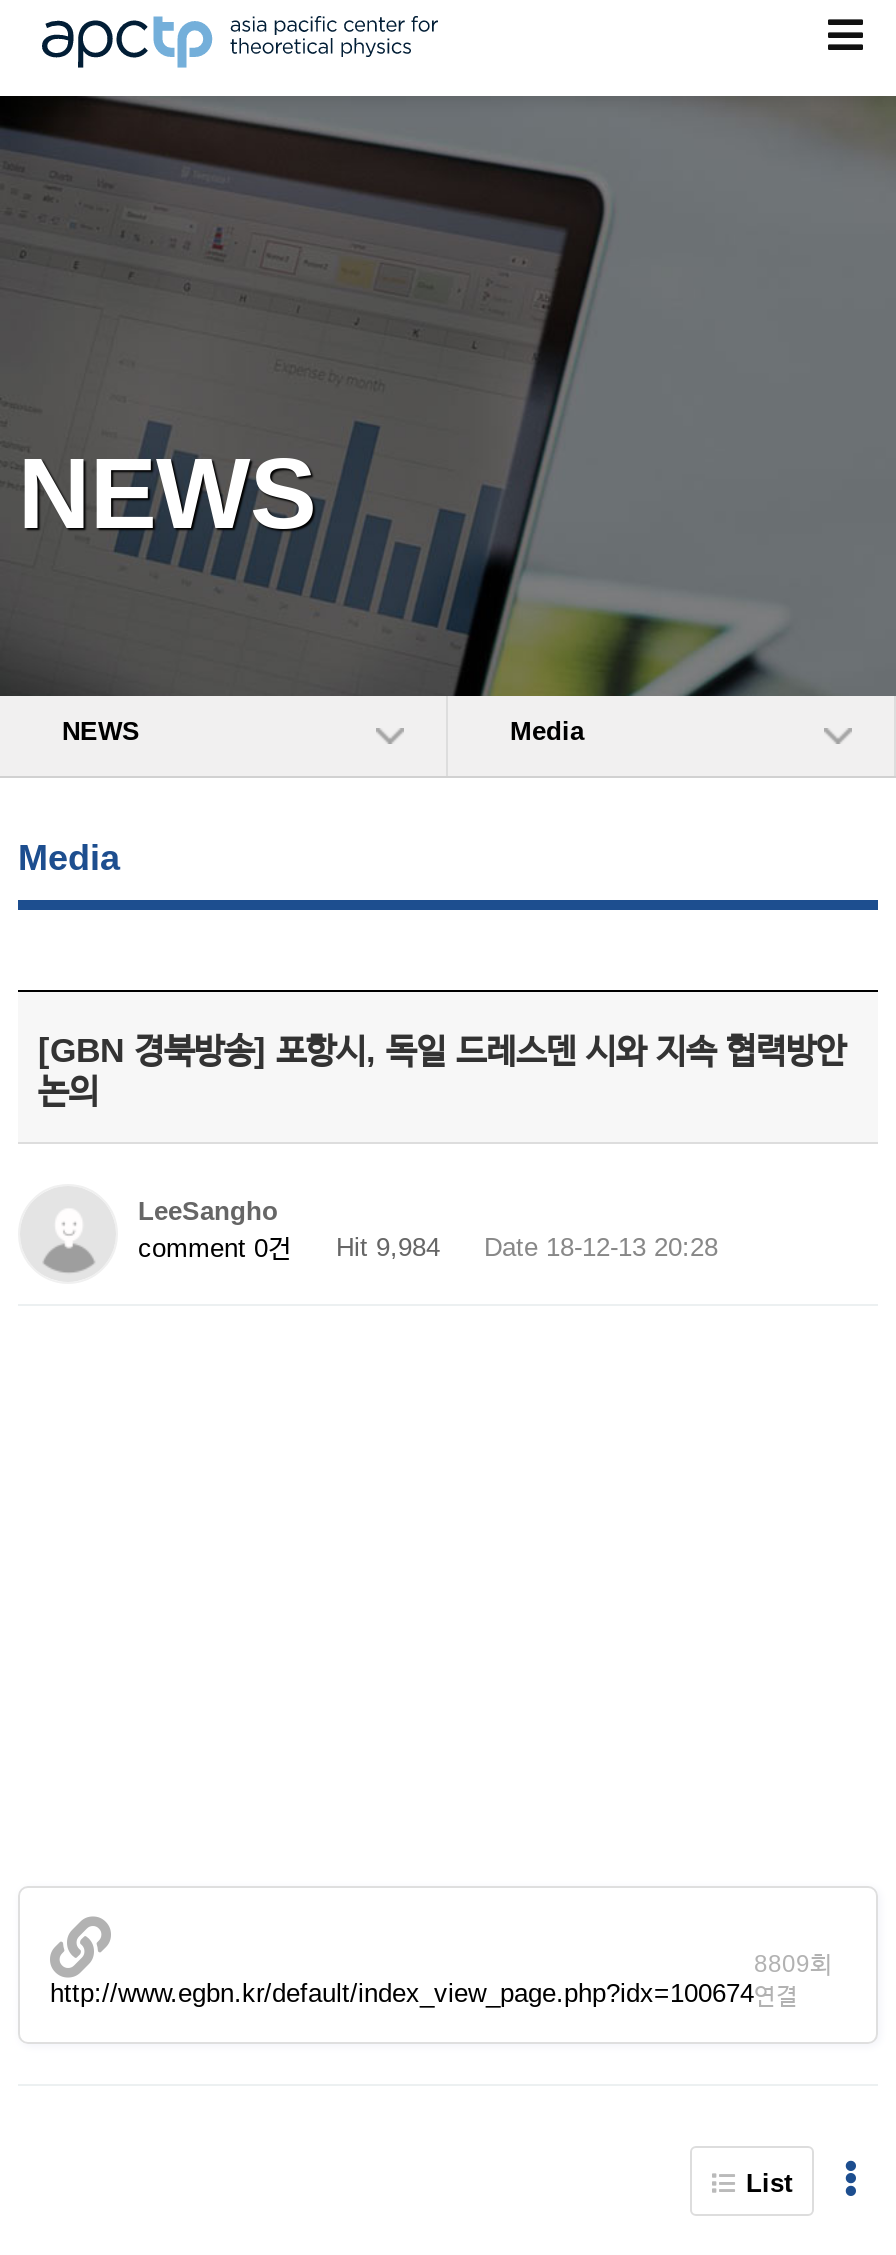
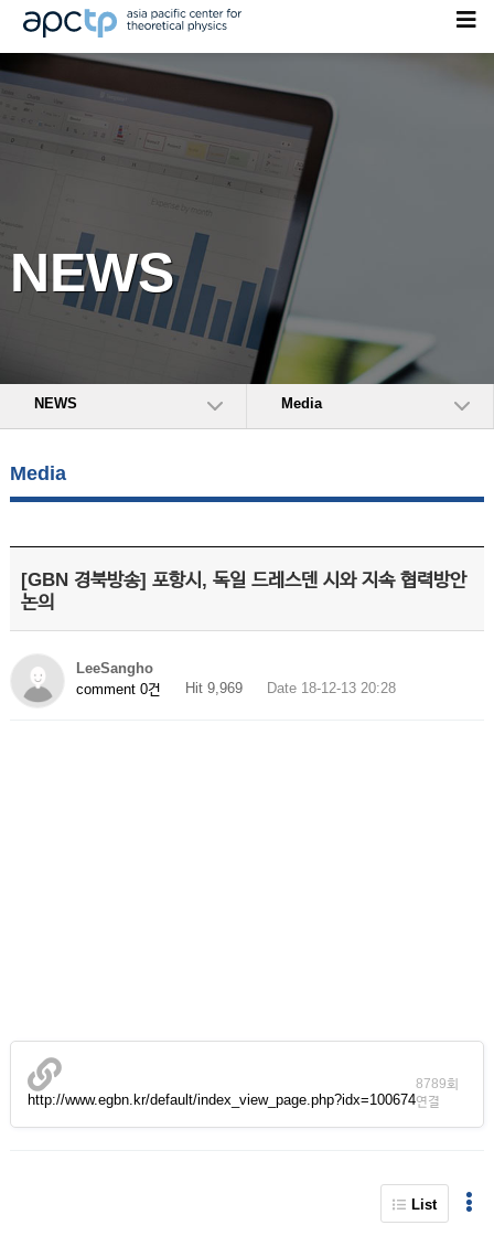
- comment 0건 Hit 9,984 Date 18-12-13 20:28
+ comment 0건 Hit 9,969 Date 18-12-13 20:28

- 8809회
+ 8789회
